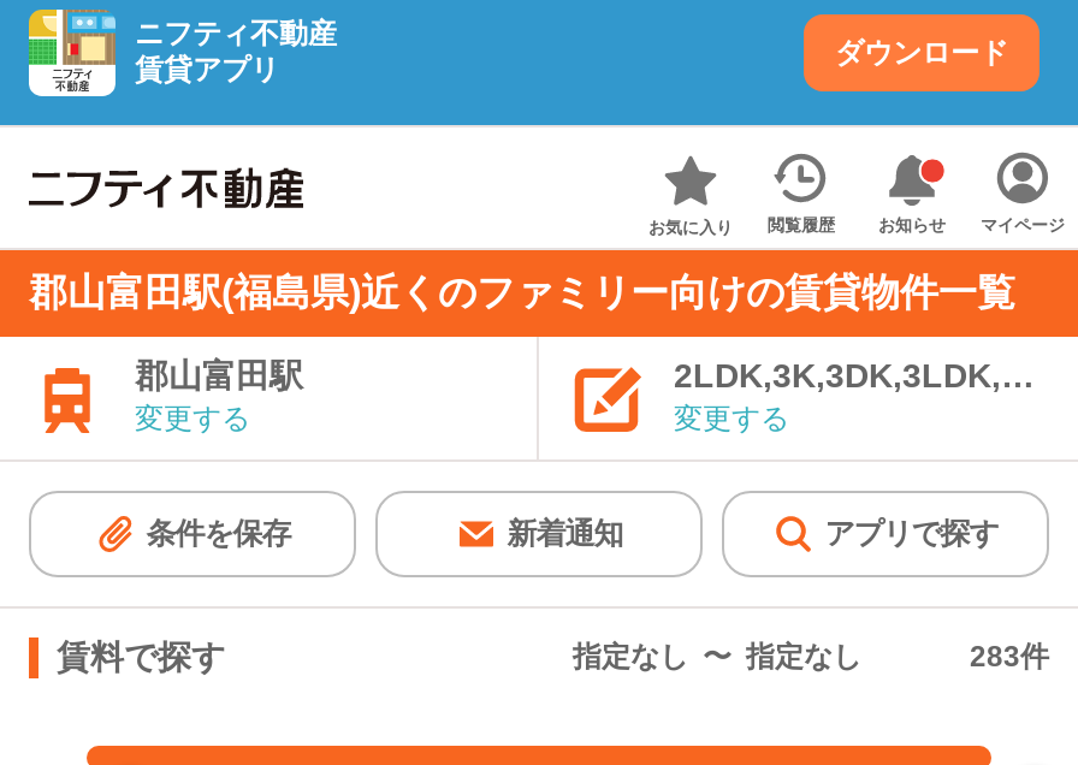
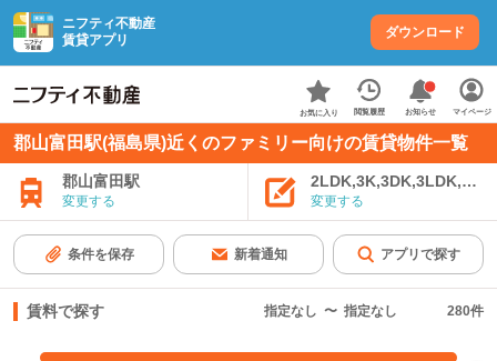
- 283件
+ 280件
